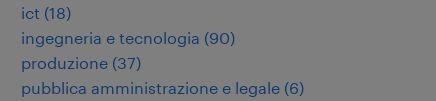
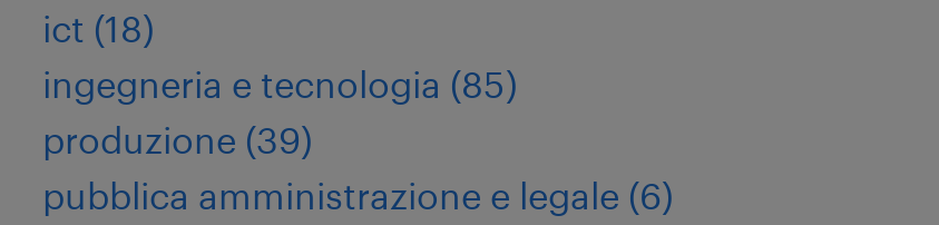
- ingegneria e tecnologia (90)
+ ingegneria e tecnologia (85)

- produzione (37)
+ produzione (39)
